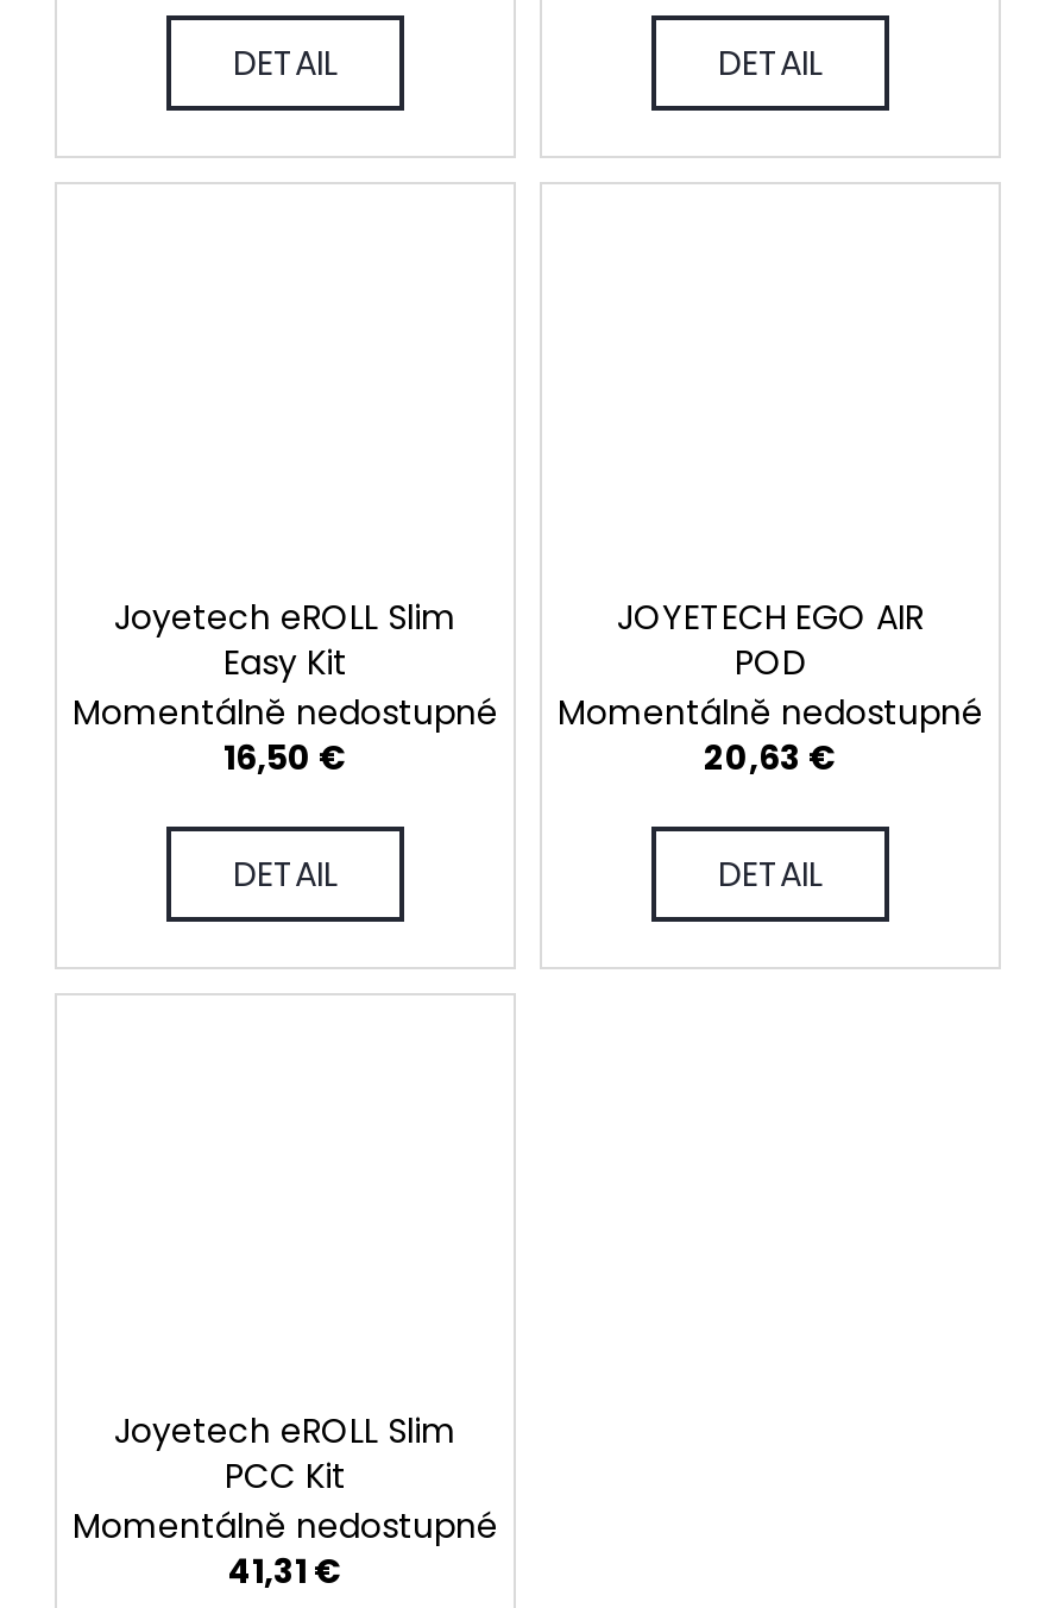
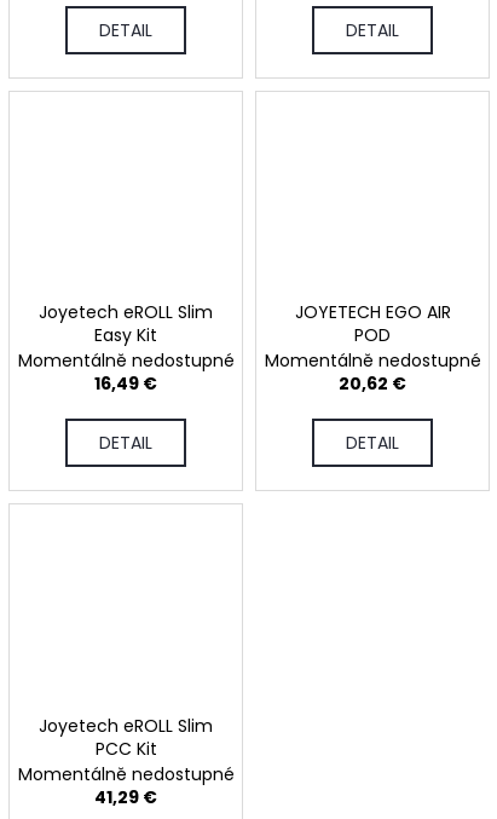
- 16,50 €
+ 16,49 €

- 20,63 €
+ 20,62 €

- 41,31 €
+ 41,29 €
